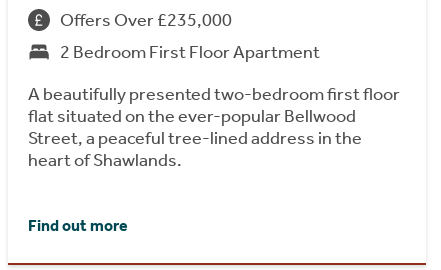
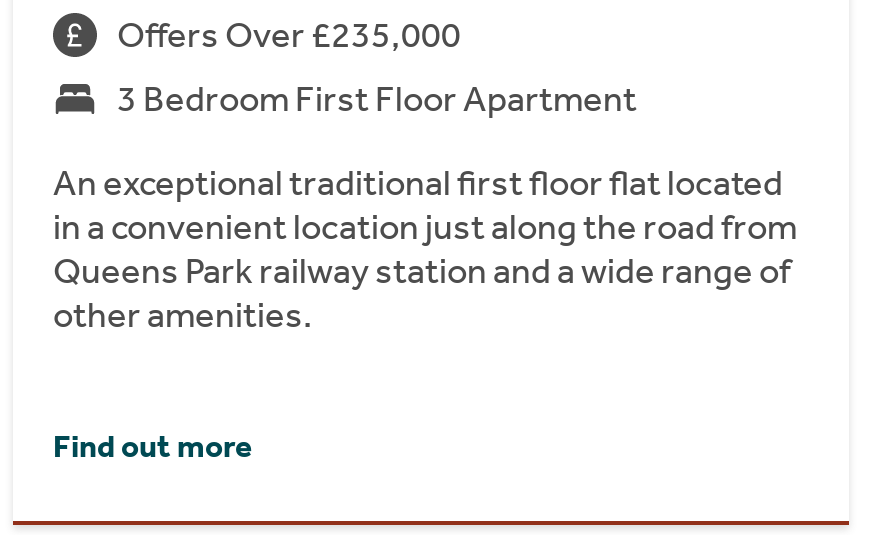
- 2 Bedroom First Floor Apartment
+ 3 Bedroom First Floor Apartment

- A beautifully presented two-bedroom first floor
- flat situated on the ever-popular Bellwood
- Street, a peaceful tree-lined address in the
- heart of Shawlands.
+ An exceptional traditional first floor flat located
+ in a convenient location just along the road from
+ Queens Park railway station and a wide range of
+ other amenities.
